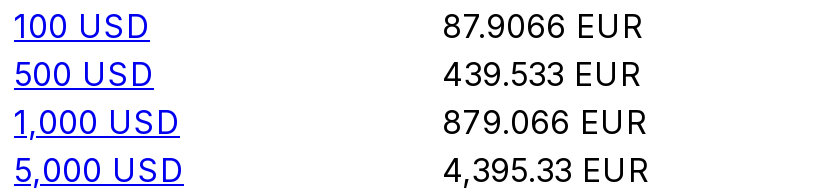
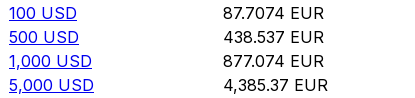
- 87.9066 EUR
+ 87.7074 EUR

- 439.533 EUR
+ 438.537 EUR

- 879.066 EUR
+ 877.074 EUR

- 4,395.33 EUR
+ 4,385.37 EUR
